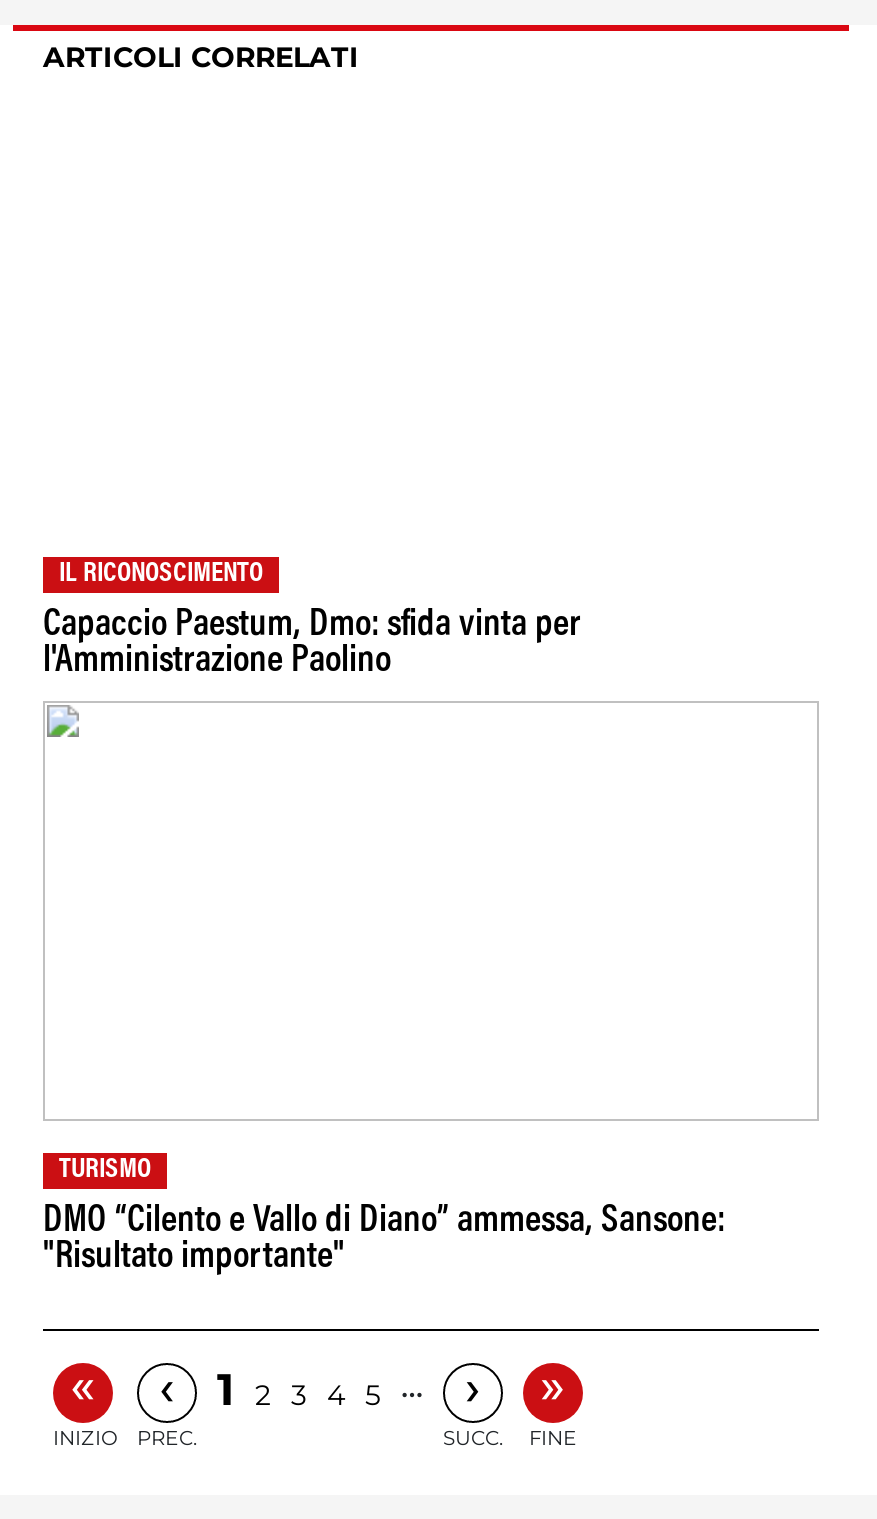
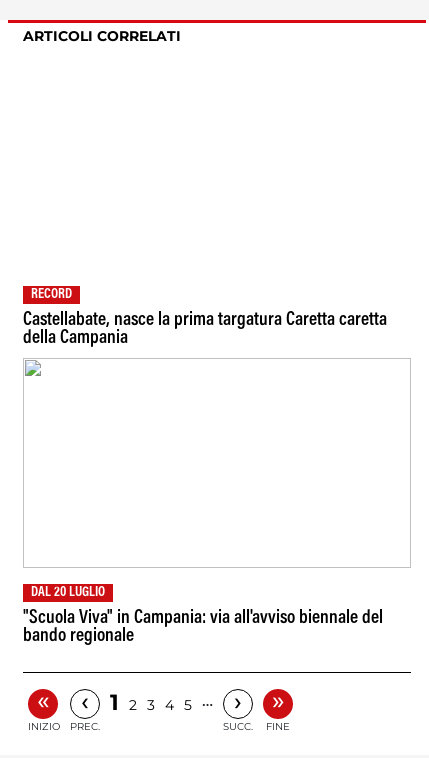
- IL RICONOSCIMENTO
+ RECORD

- Capaccio Paestum, Dmo: sfida vinta per
- l'Amministrazione Paolino
+ Castellabate, nasce la prima targatura Caretta caretta
+ della Campania

- TURISMO
+ DAL 20 LUGLIO

- DMO “Cilento e Vallo di Diano” ammessa, Sansone:
- "Risultato importante"
+ "Scuola Viva" in Campania: via all'avviso biennale del
+ bando regionale
